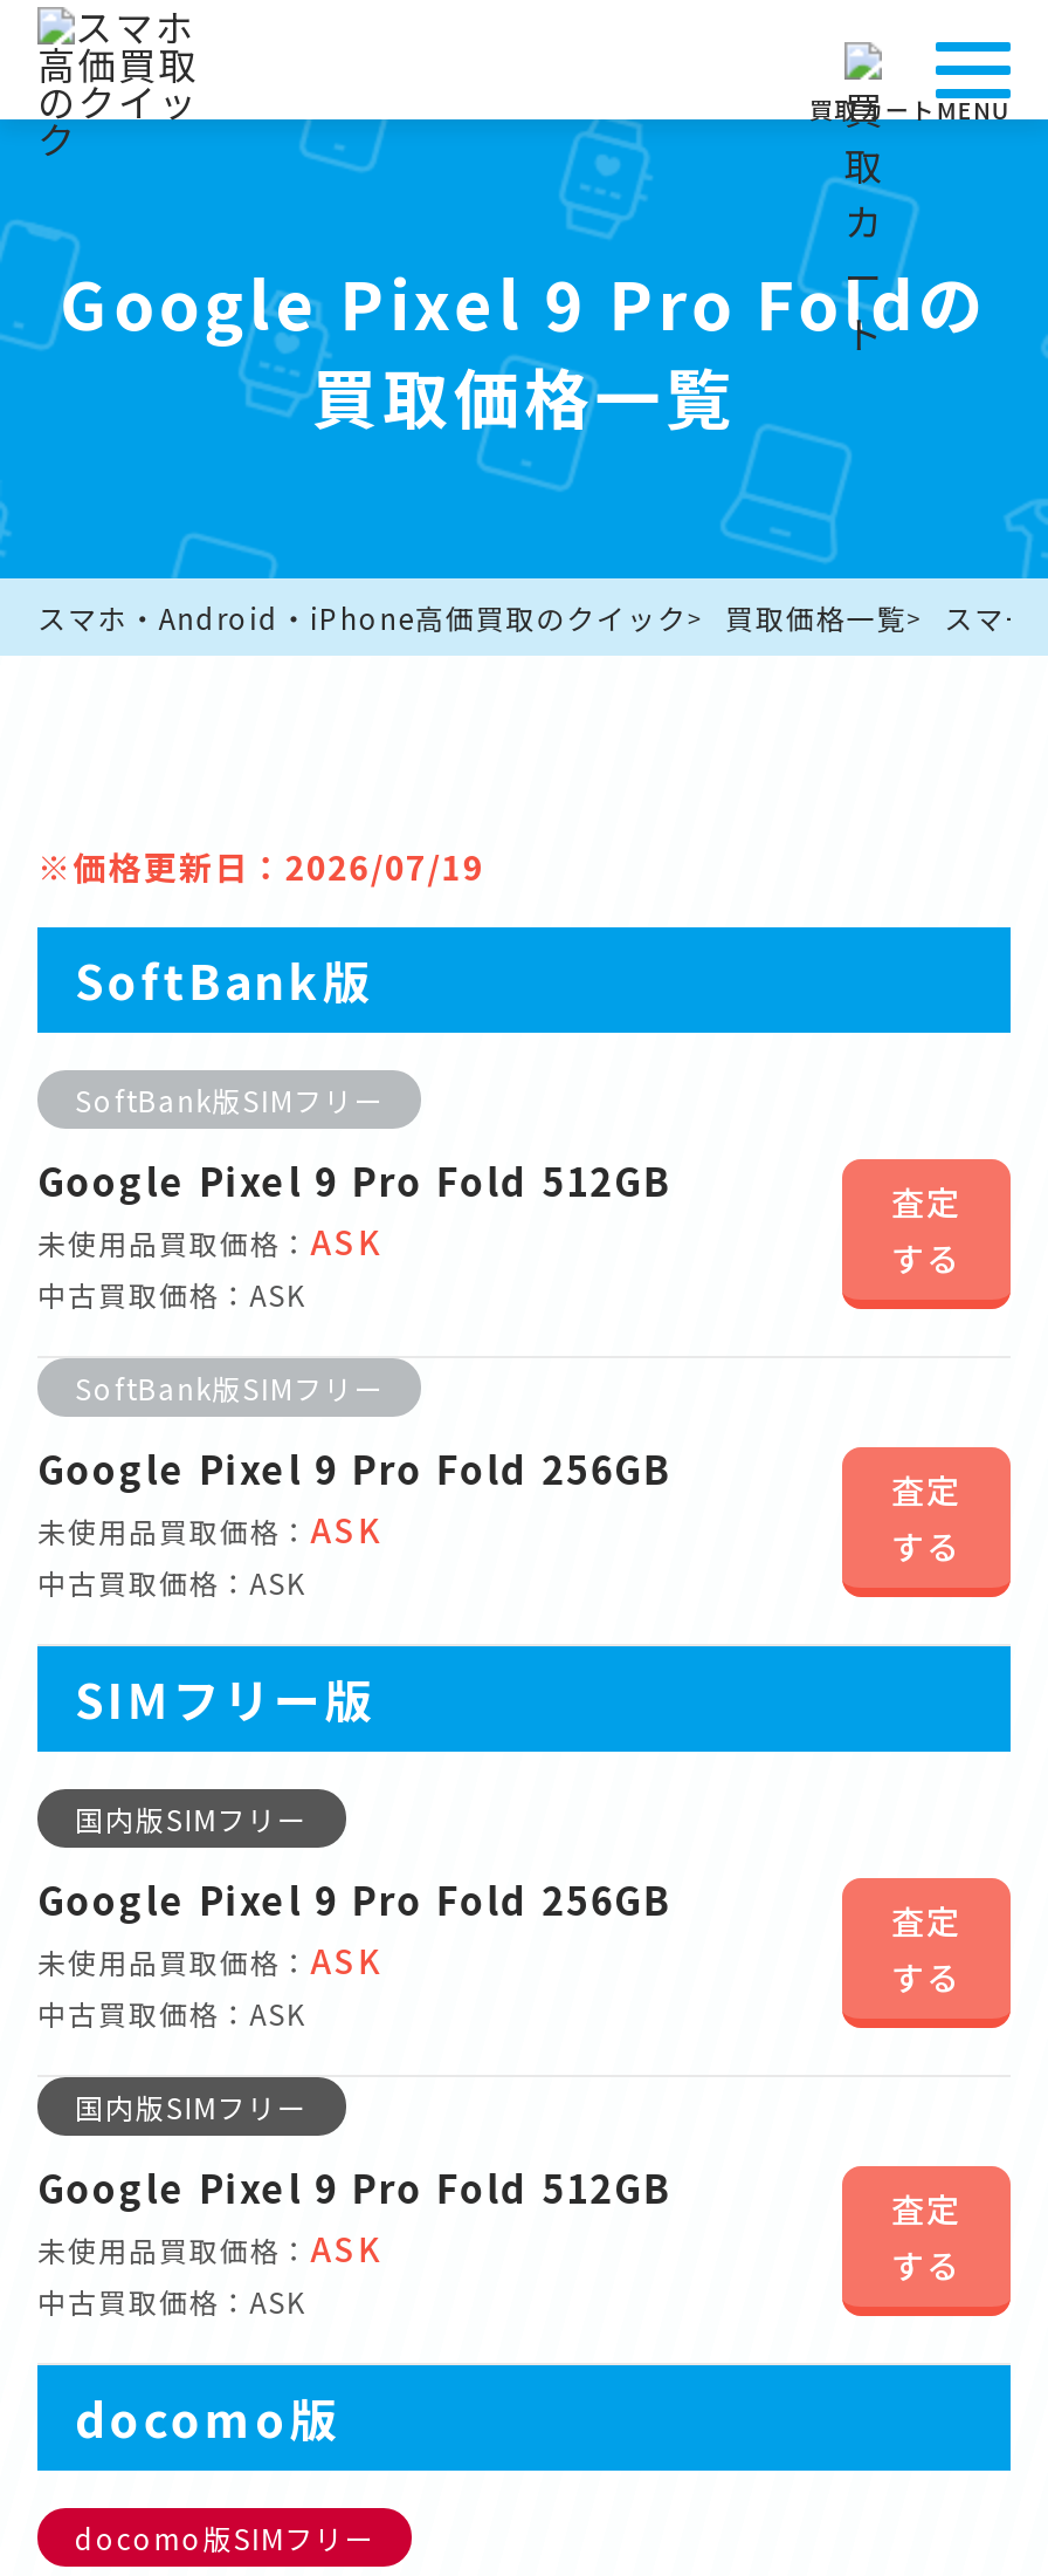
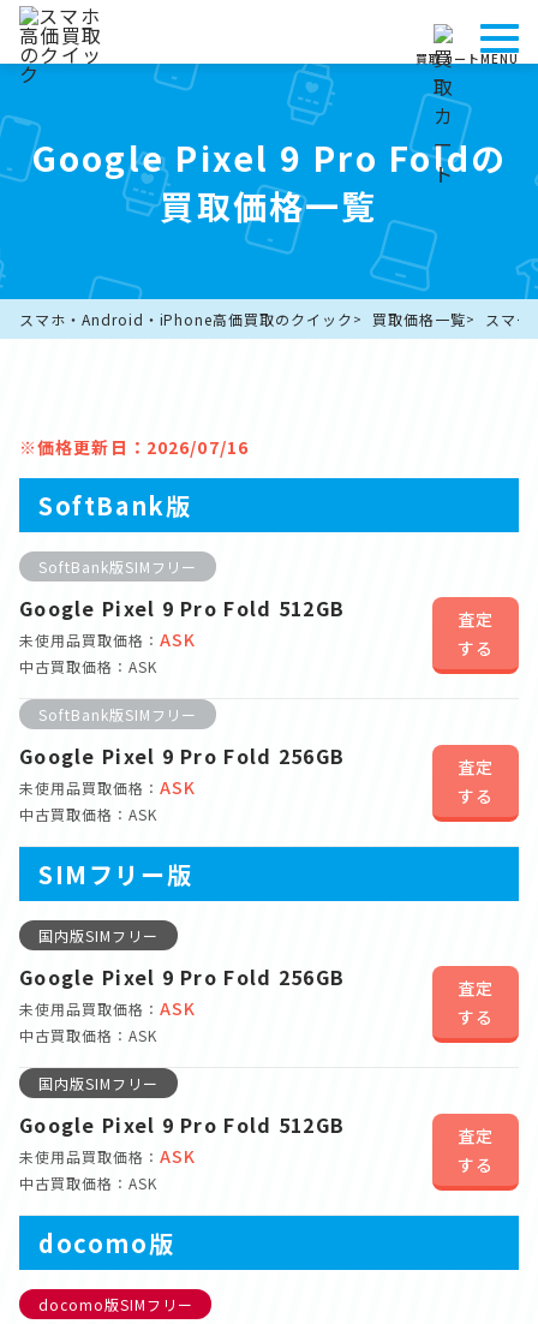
- ※価格更新日：2026/07/19
+ ※価格更新日：2026/07/16
